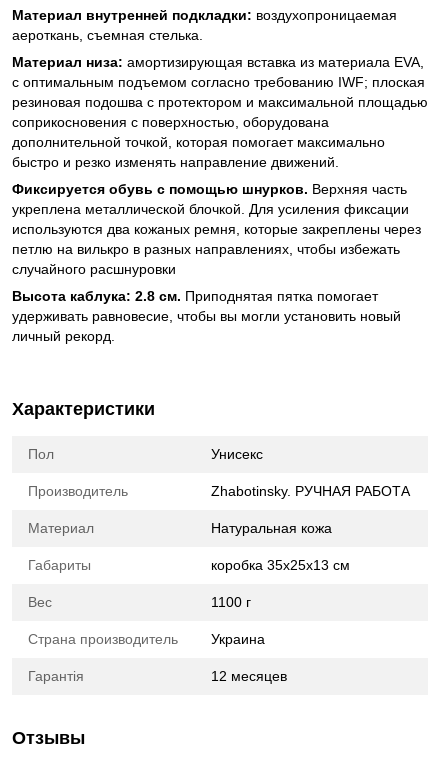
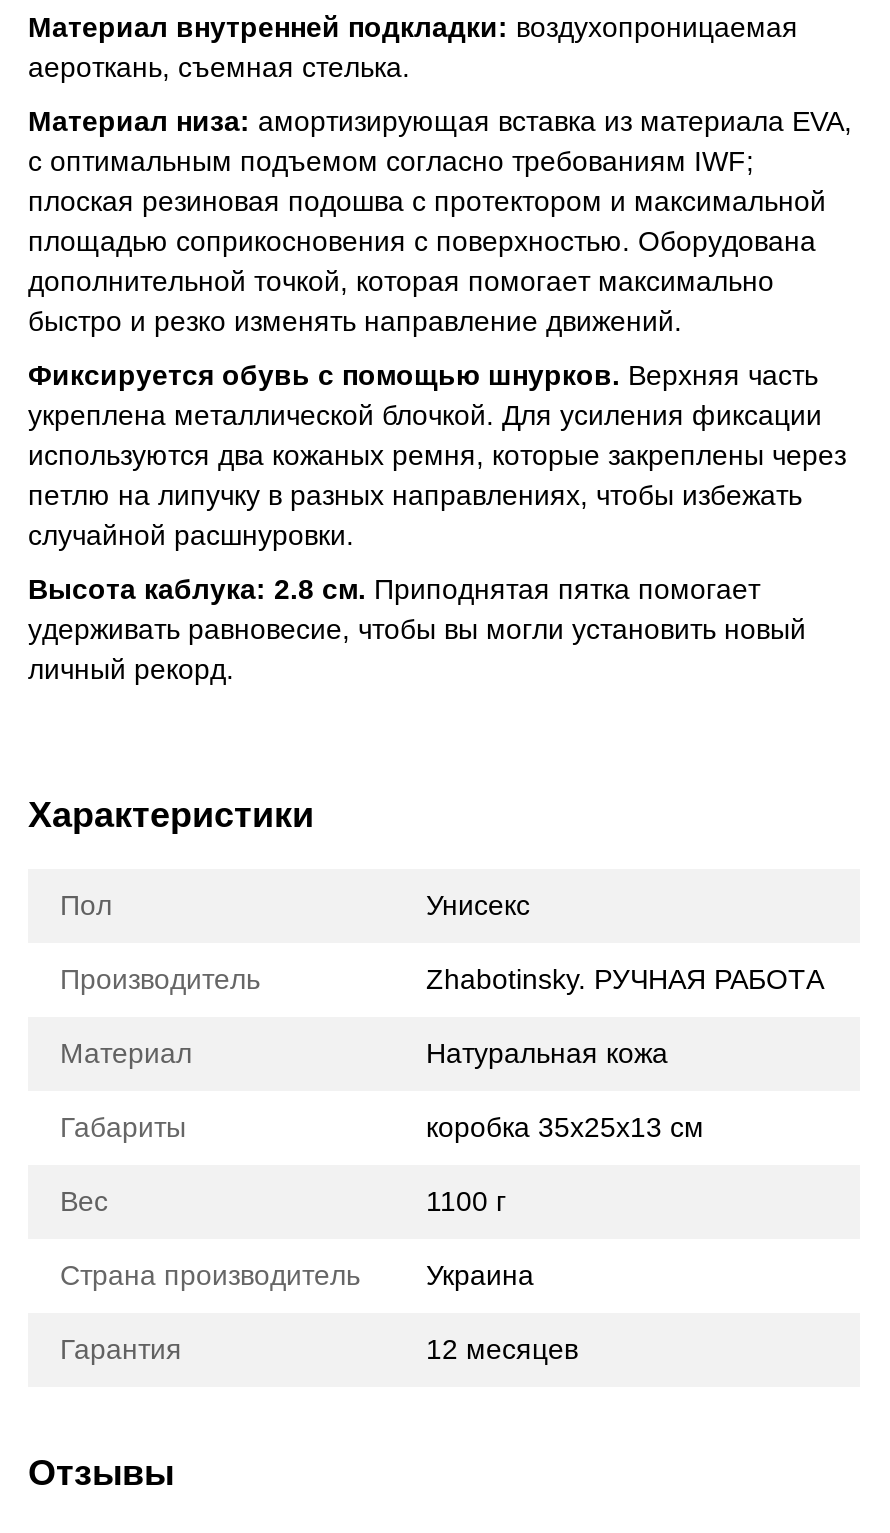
- с оптимальным подъемом согласно требованию IWF; плоская
- резиновая подошва с протектором и максимальной площадью
- соприкосновения с поверхностью, оборудована
+ с оптимальным подъемом согласно требованиям IWF;
+ плоская резиновая подошва с протектором и максимальной
+ площадью соприкосновения с поверхностью. Оборудована

- петлю на вилькро в разных направлениях, чтобы избежать
- случайного расшнуровки
+ петлю на липучку в разных направлениях, чтобы избежать
+ случайной расшнуровки.

- Гарантія
+ Гарантия
